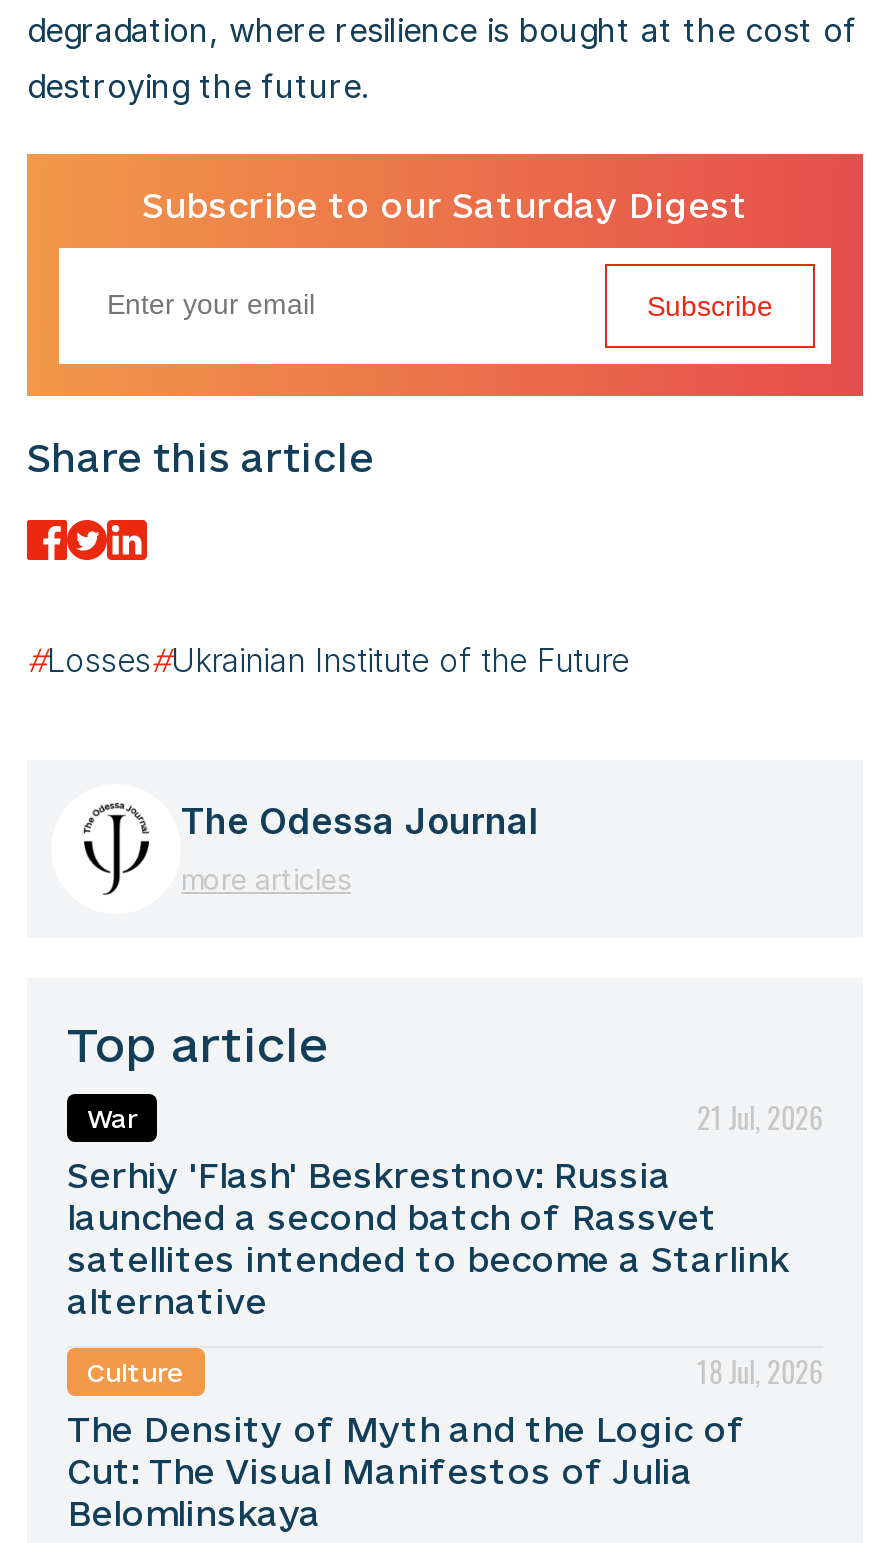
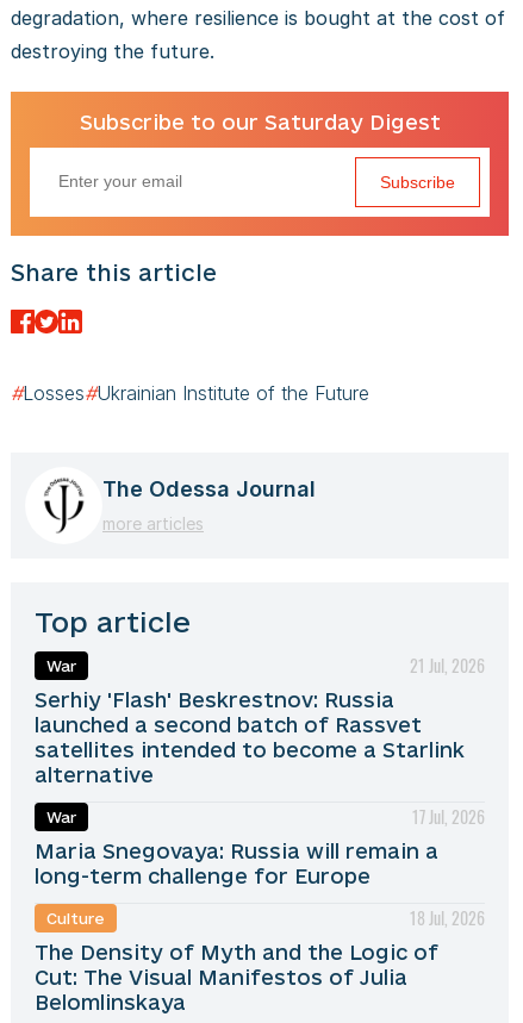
+ War
+ 17 Jul, 2026
+ Maria Snegovaya: Russia will remain a
+ long-term challenge for Europe
